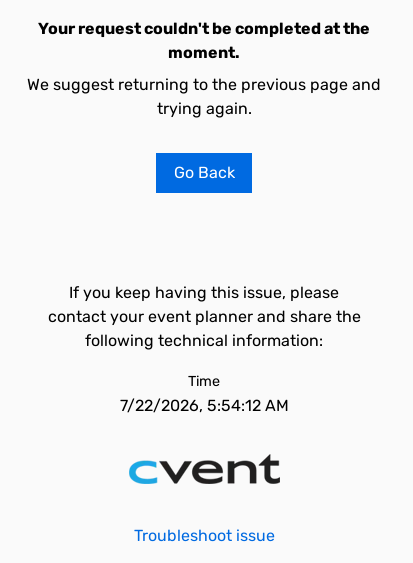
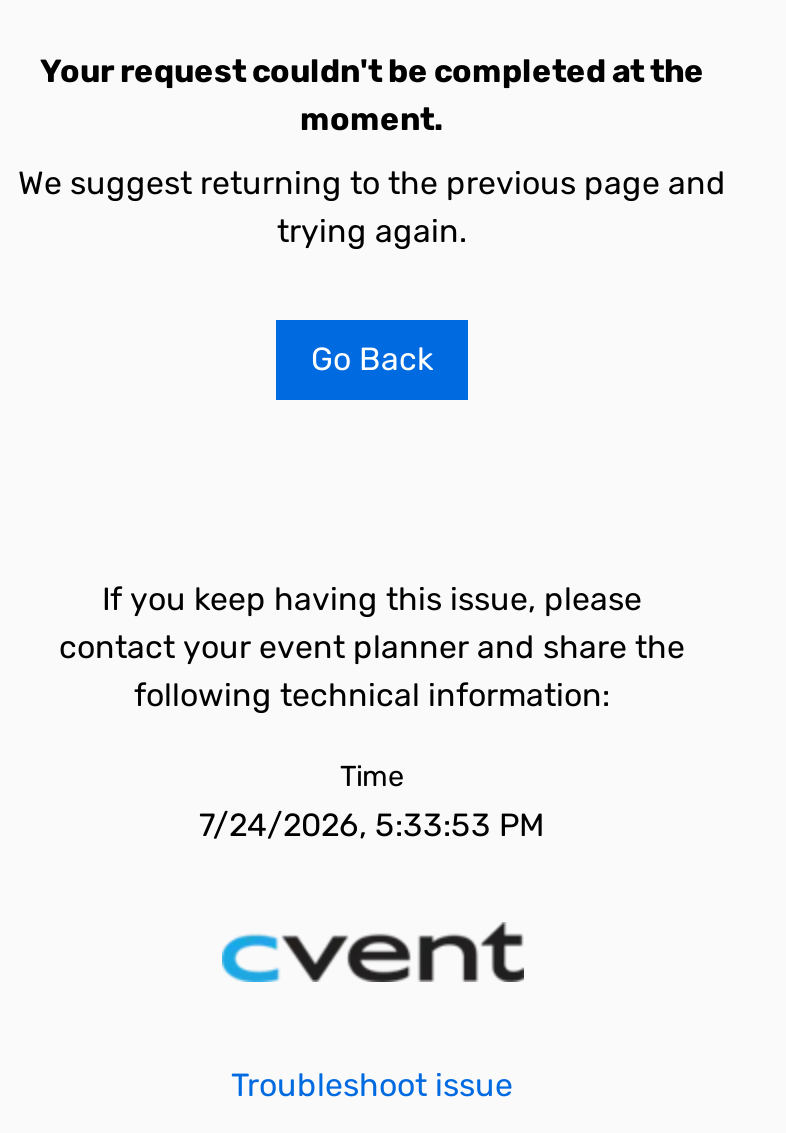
- 7/22/2026, 5:54:12 AM
+ 7/24/2026, 5:33:53 PM
